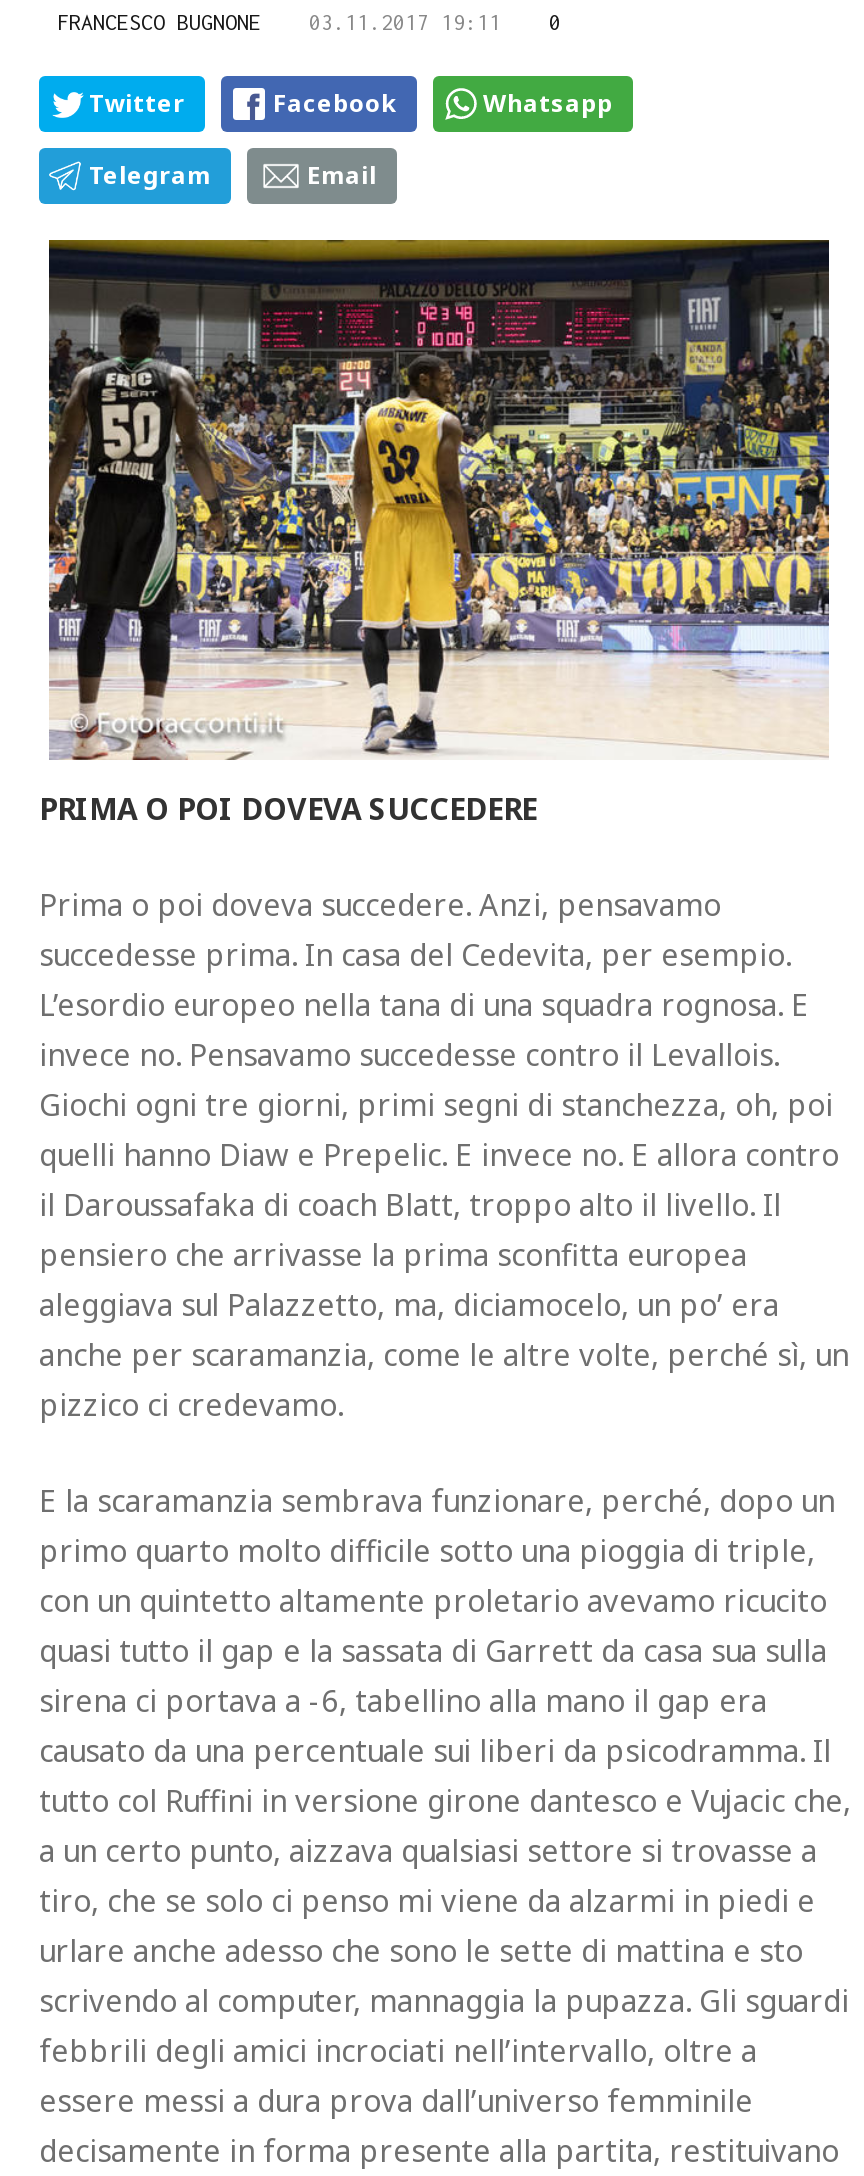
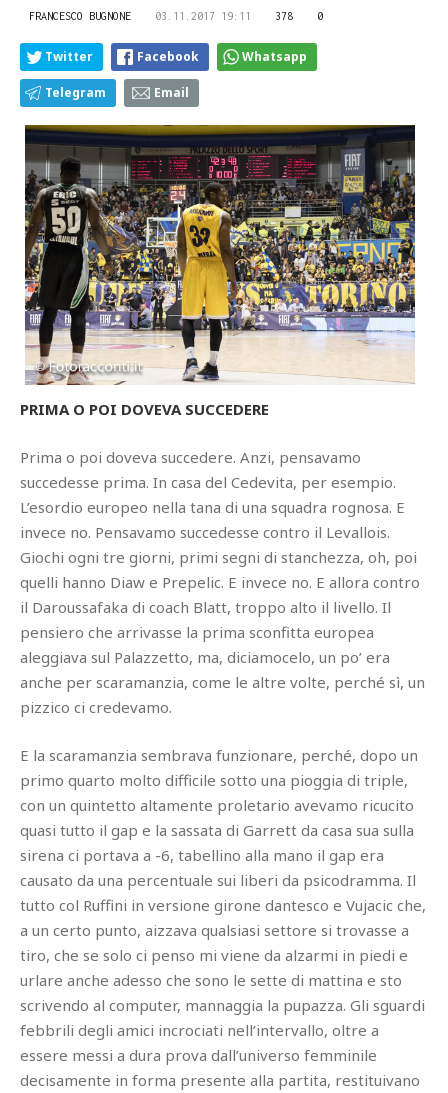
+ 378
